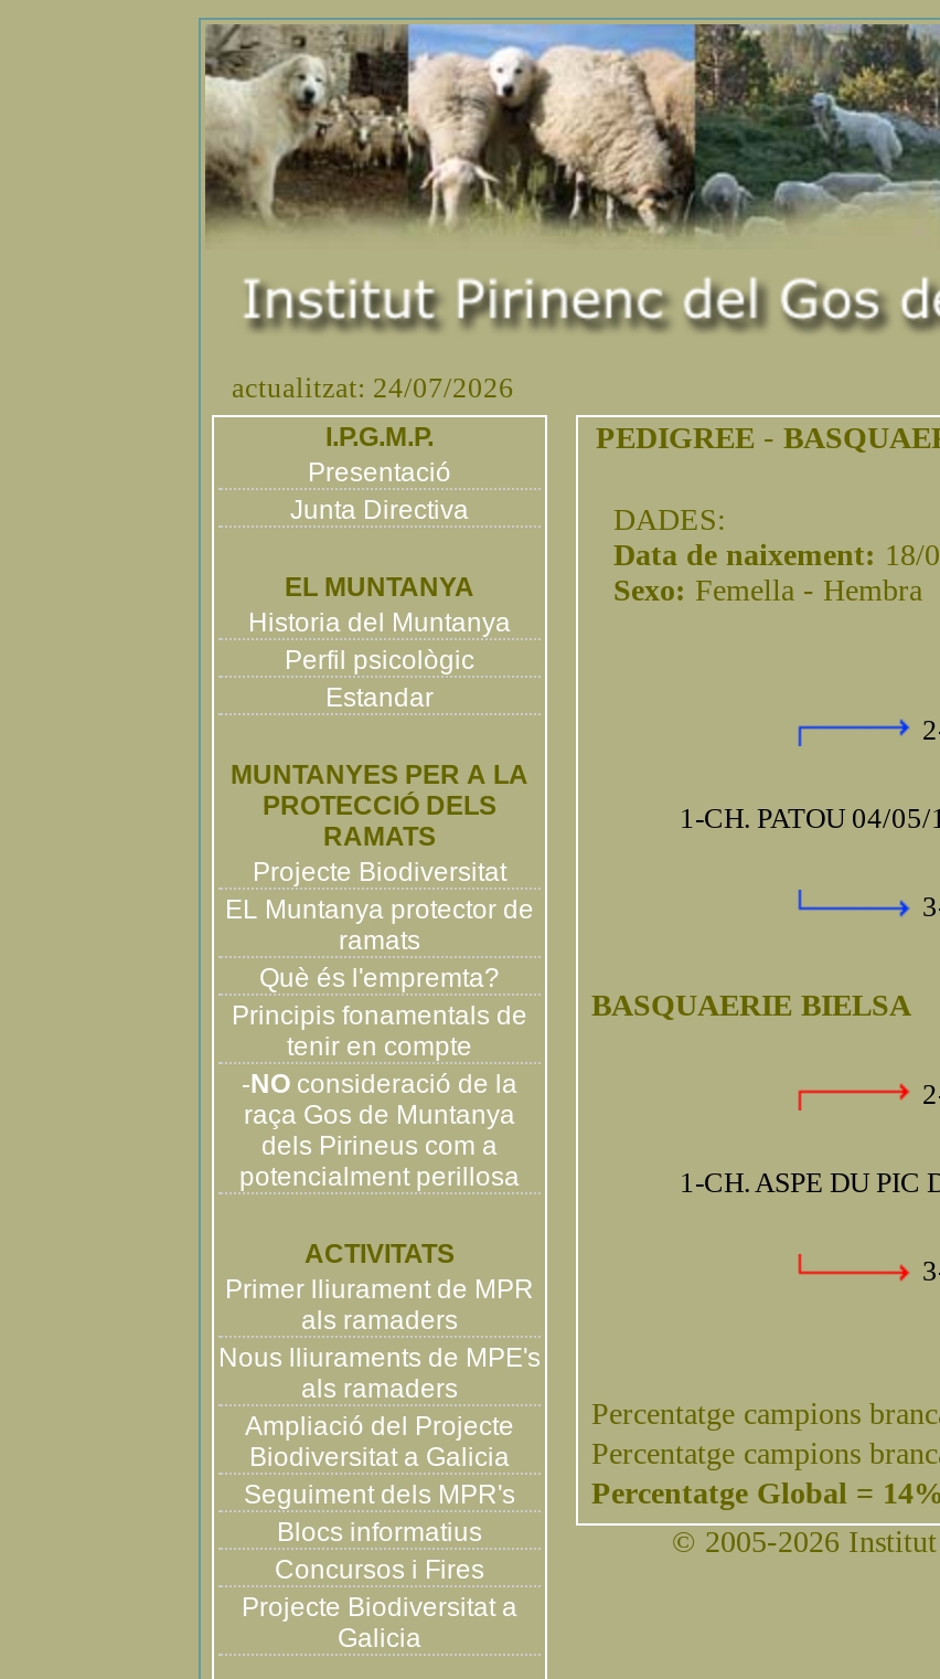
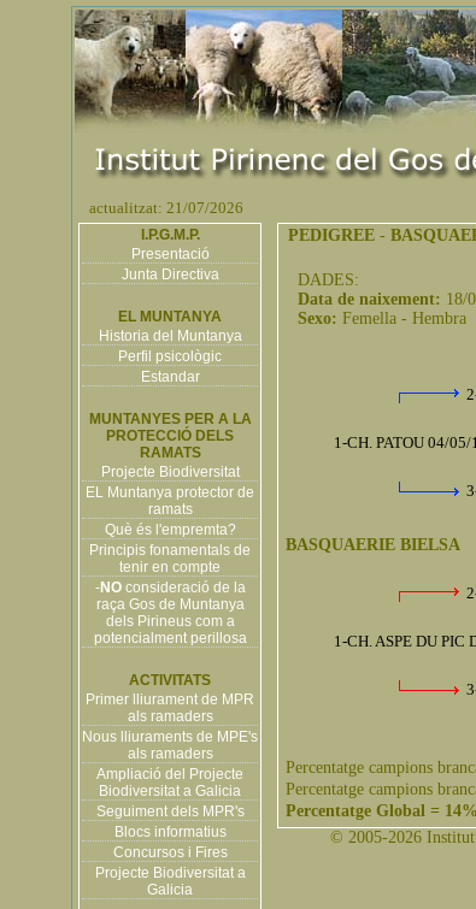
- actualitzat: 24/07/2026
+ actualitzat: 21/07/2026
